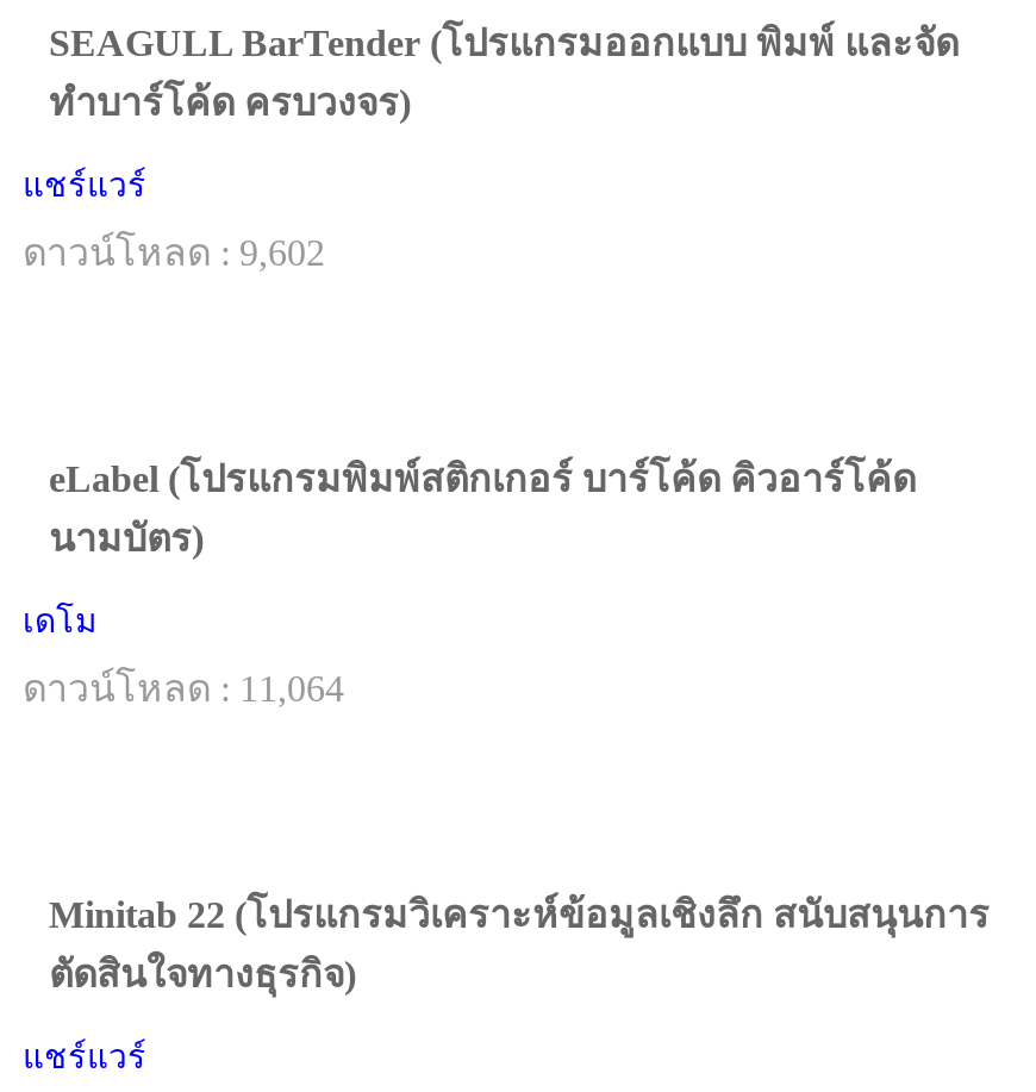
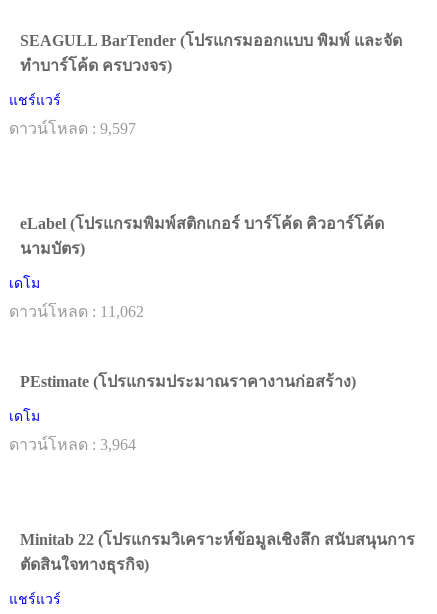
- ดาวน์โหลด : 9,602
+ ดาวน์โหลด : 9,597

+ PEstimate (โปรแกรมประมาณราคางานก่อสร้าง)
+ เดโม
+ ดาวน์โหลด : 3,964

- ดาวน์โหลด : 11,064
+ ดาวน์โหลด : 11,062
